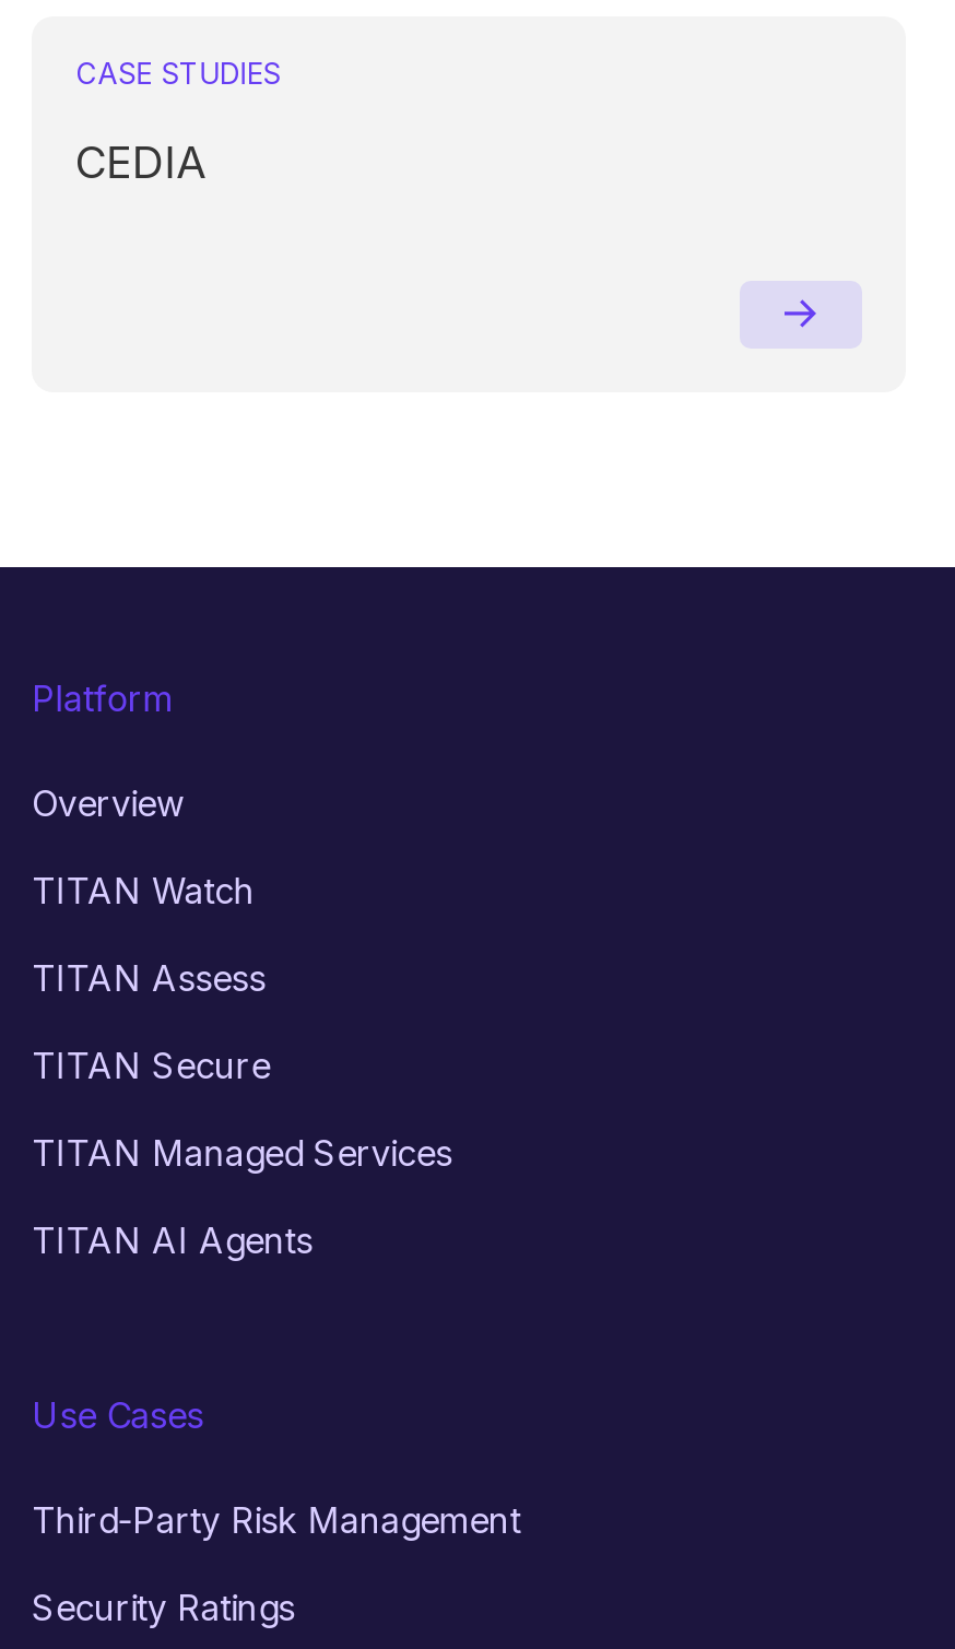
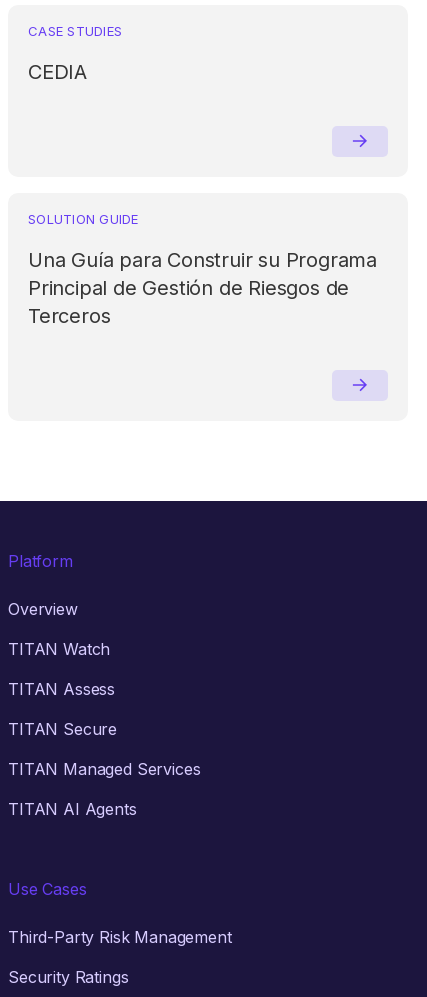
+ SOLUTION GUIDE
+ Una Guía para Construir su Programa
+ Principal de Gestión de Riesgos de
+ Terceros
